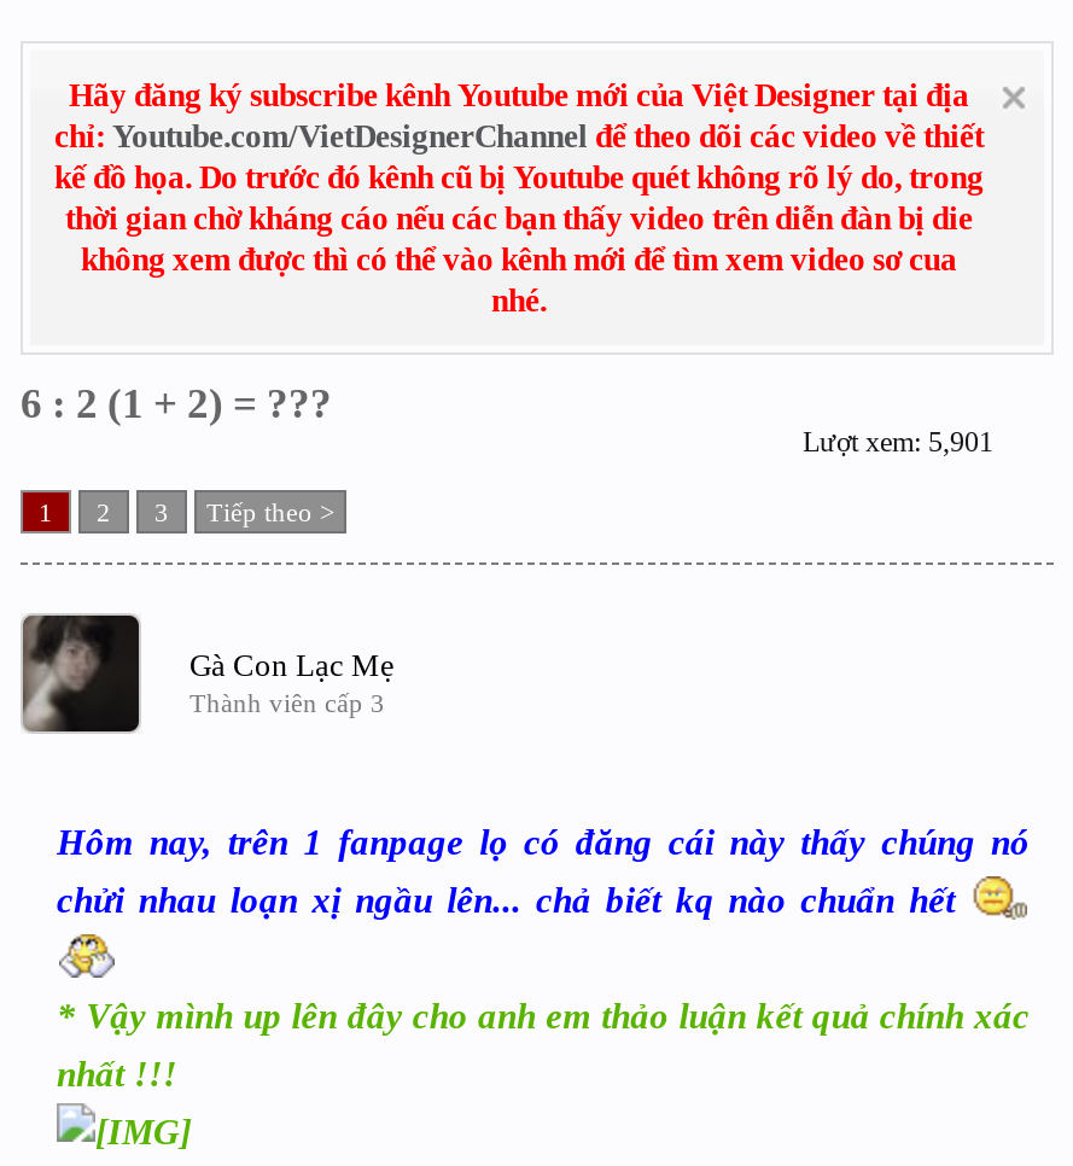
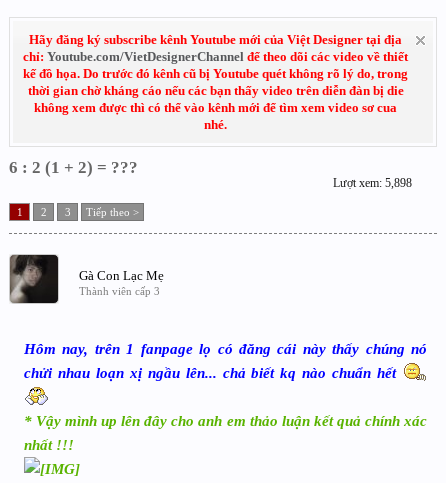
- Lượt xem: 5,901
+ Lượt xem: 5,898
